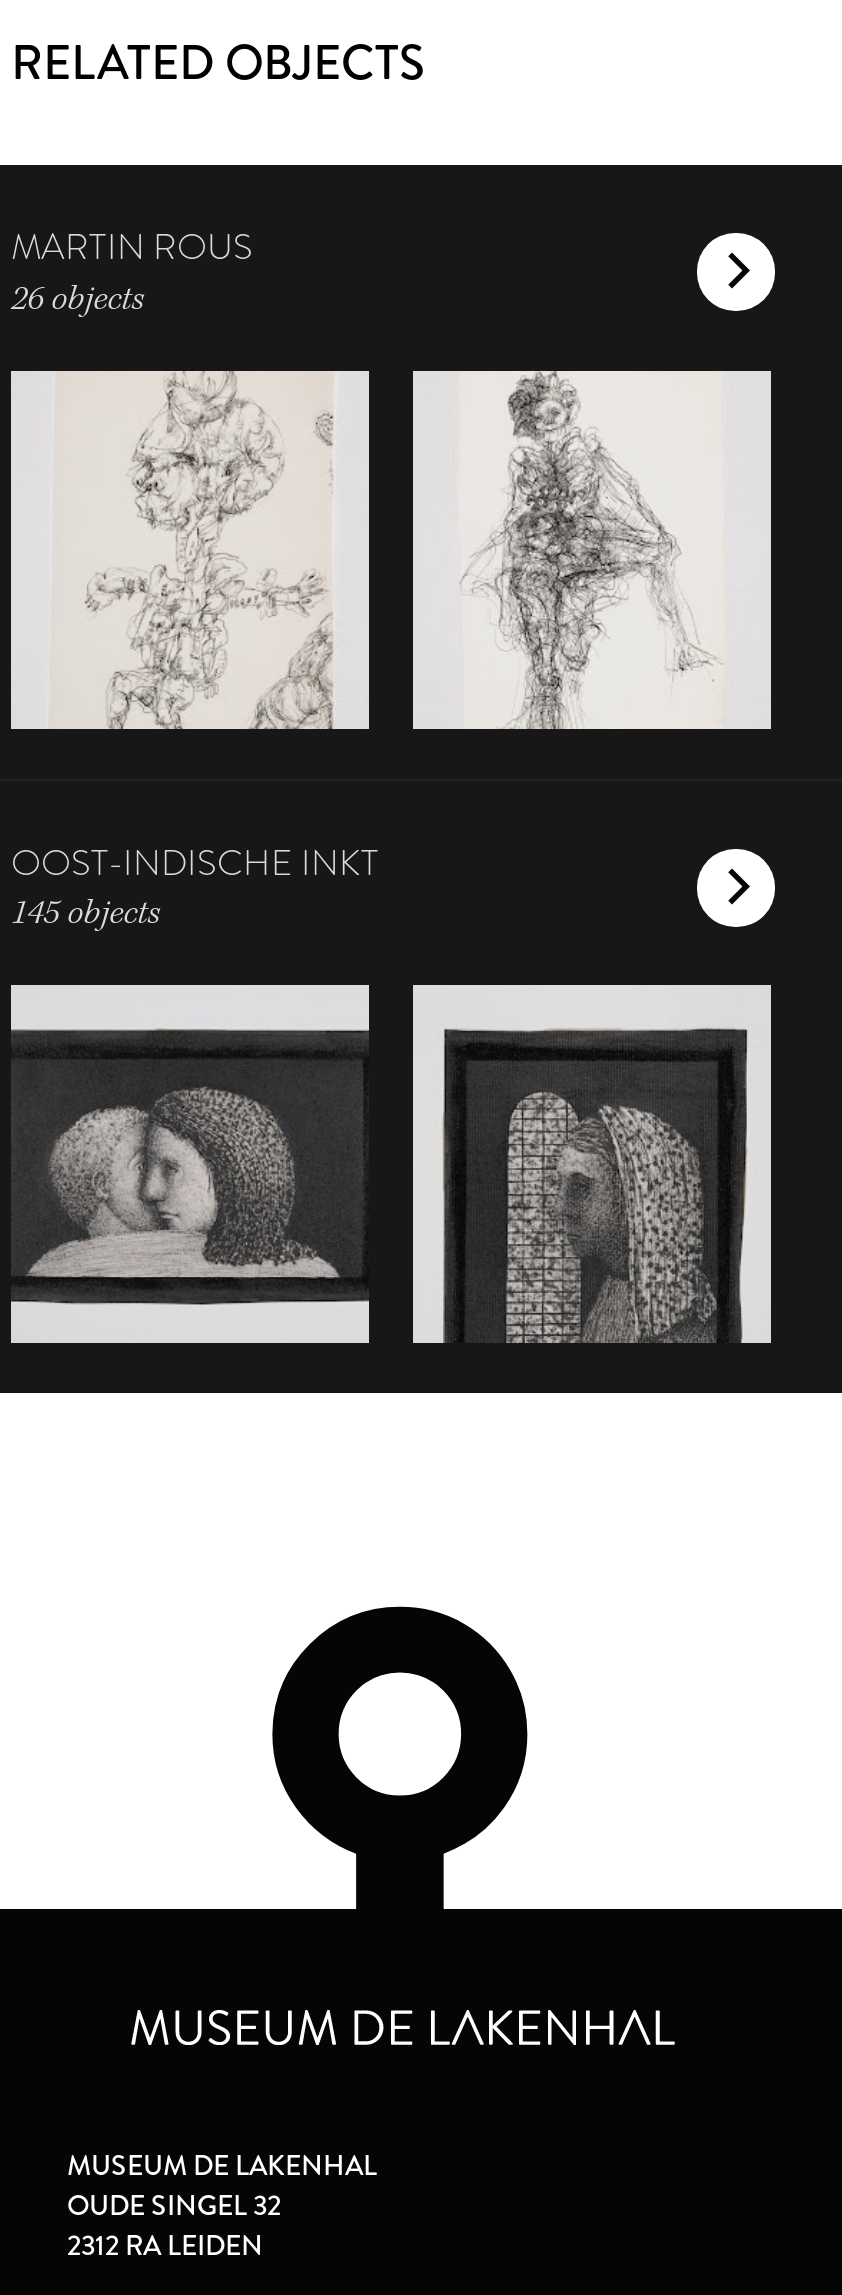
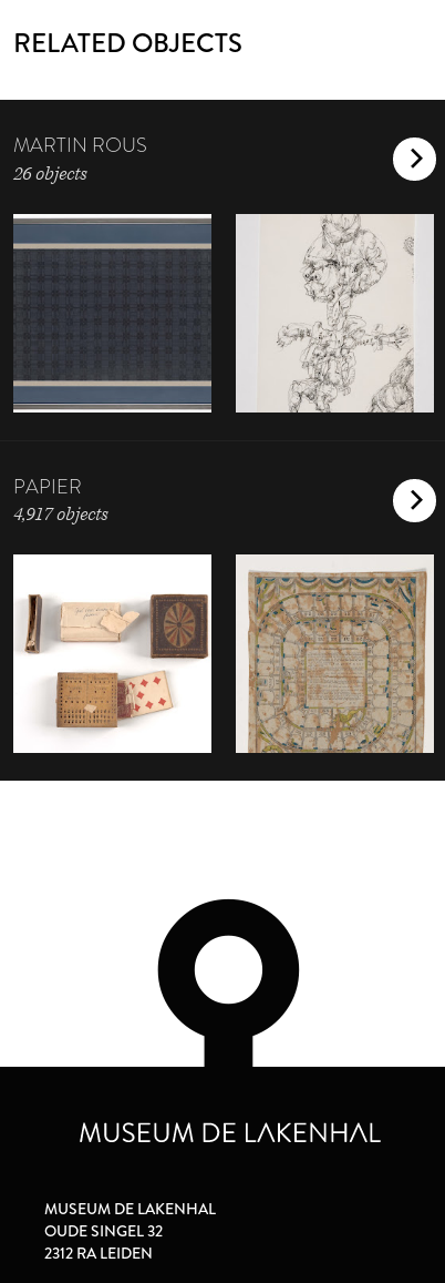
- [image]
+ [image]

- [image]
+ [image]

- OOST-INDISCHE INKT
- 145 objects
+ PAPIER
+ 4,917 objects

- [image]
+ [image]

- [image]
+ [image]
